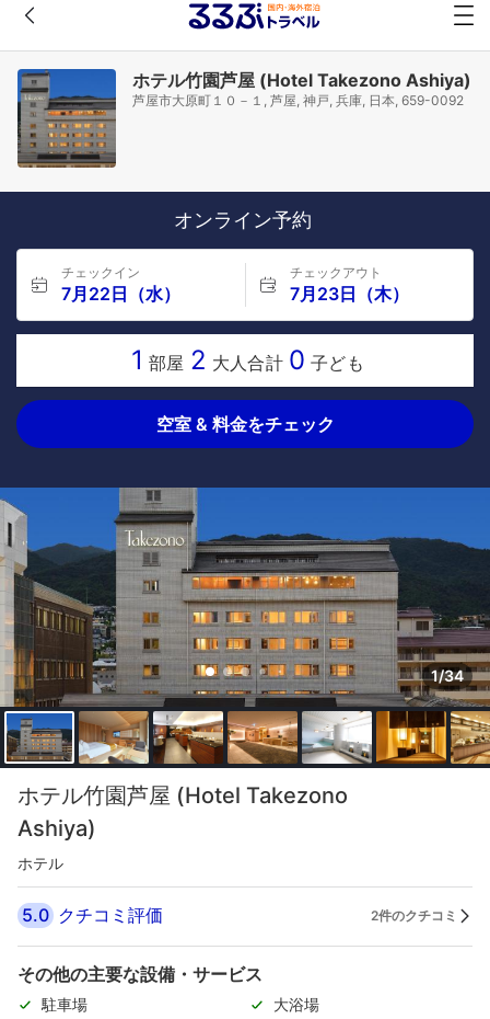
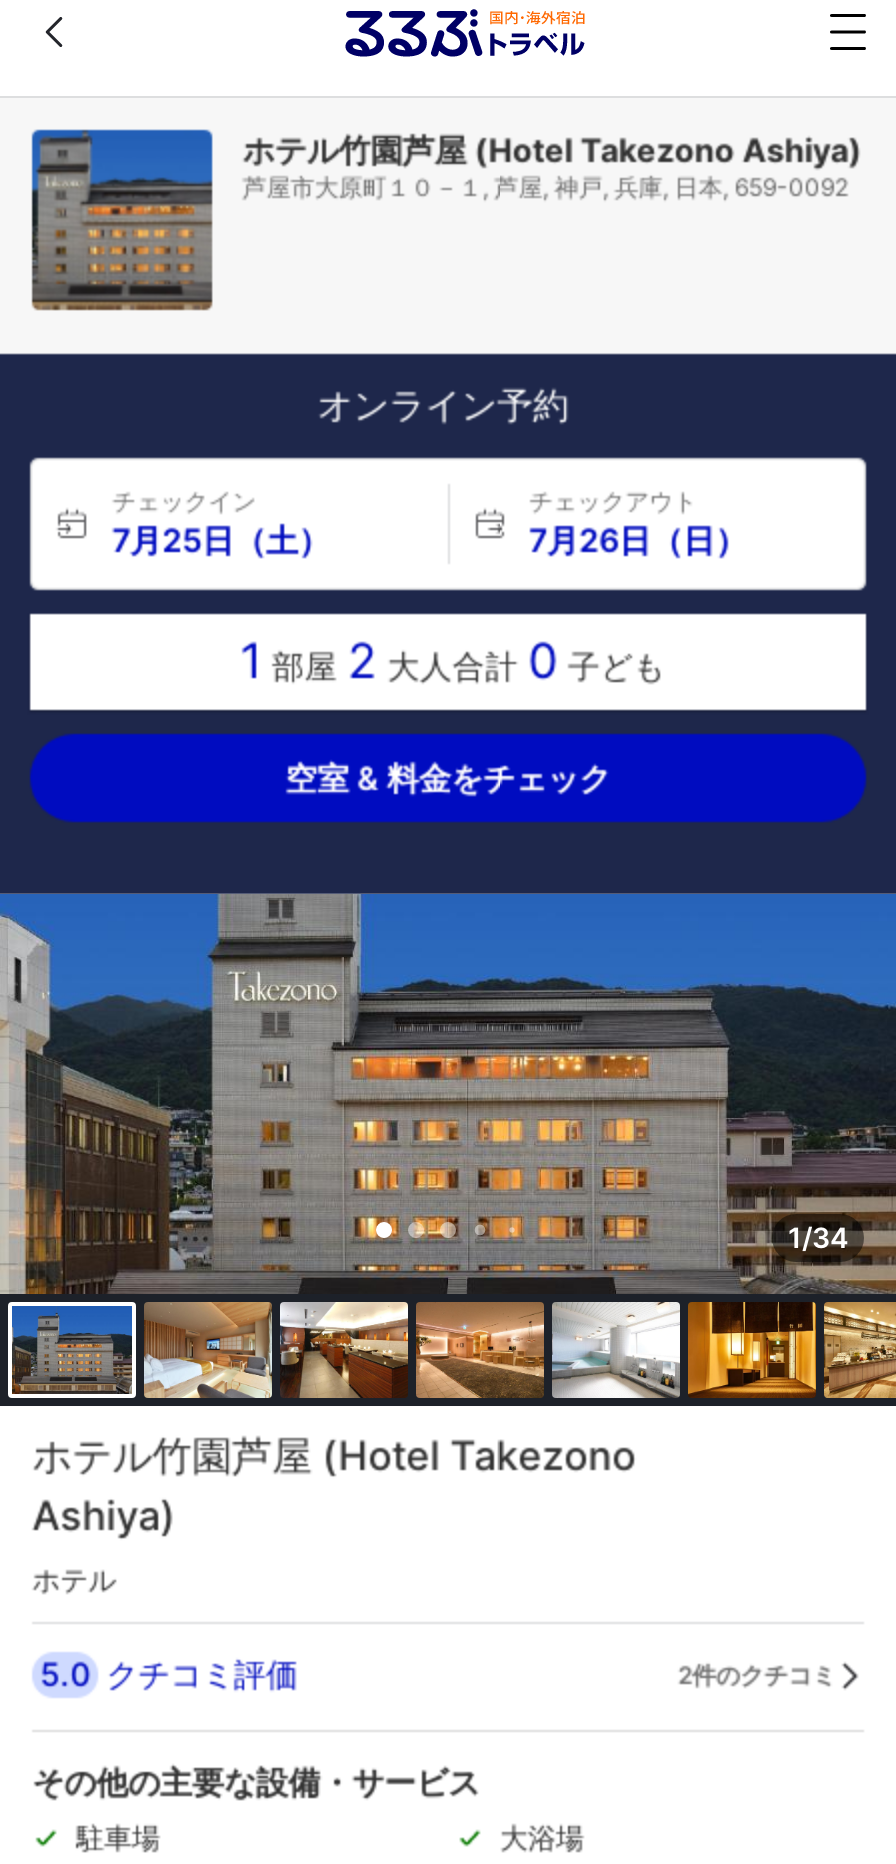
- 7月22日（水）
+ 7月25日（土）

- 7月23日（木）
+ 7月26日（日）
